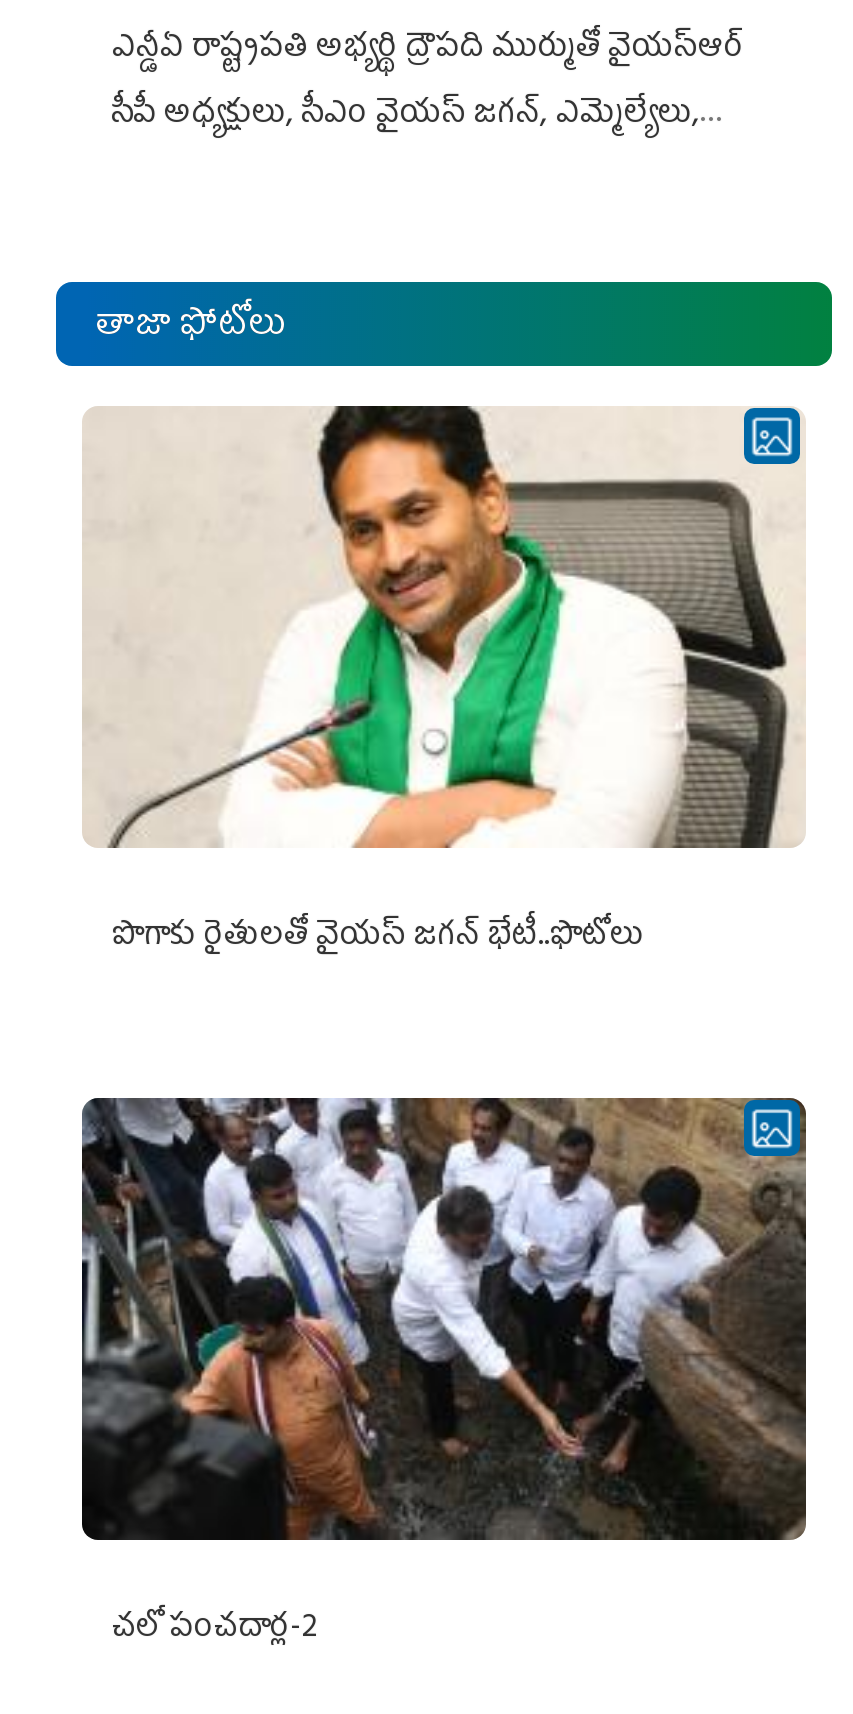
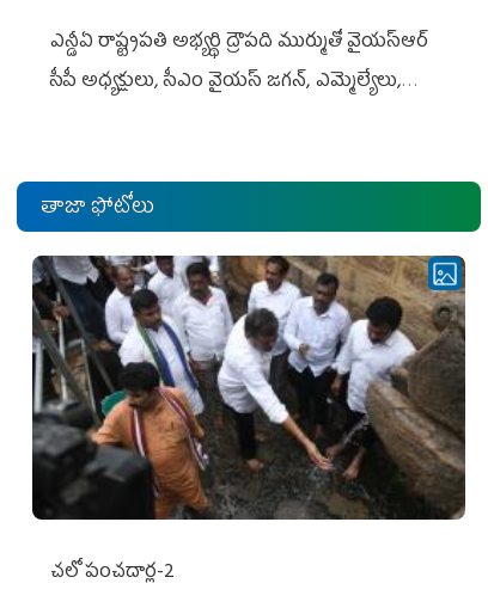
- [image]
- పొగాకు రైతులతో వైయస్‌ జగన్‌ భేటీ..ఫొటోలు
